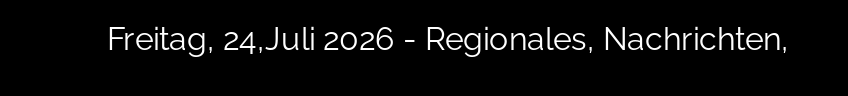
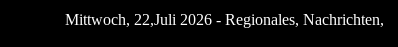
- Freitag, 24,Juli 2026 - Regionales, Nachrichten,
+ Mittwoch, 22,Juli 2026 - Regionales, Nachrichten,
